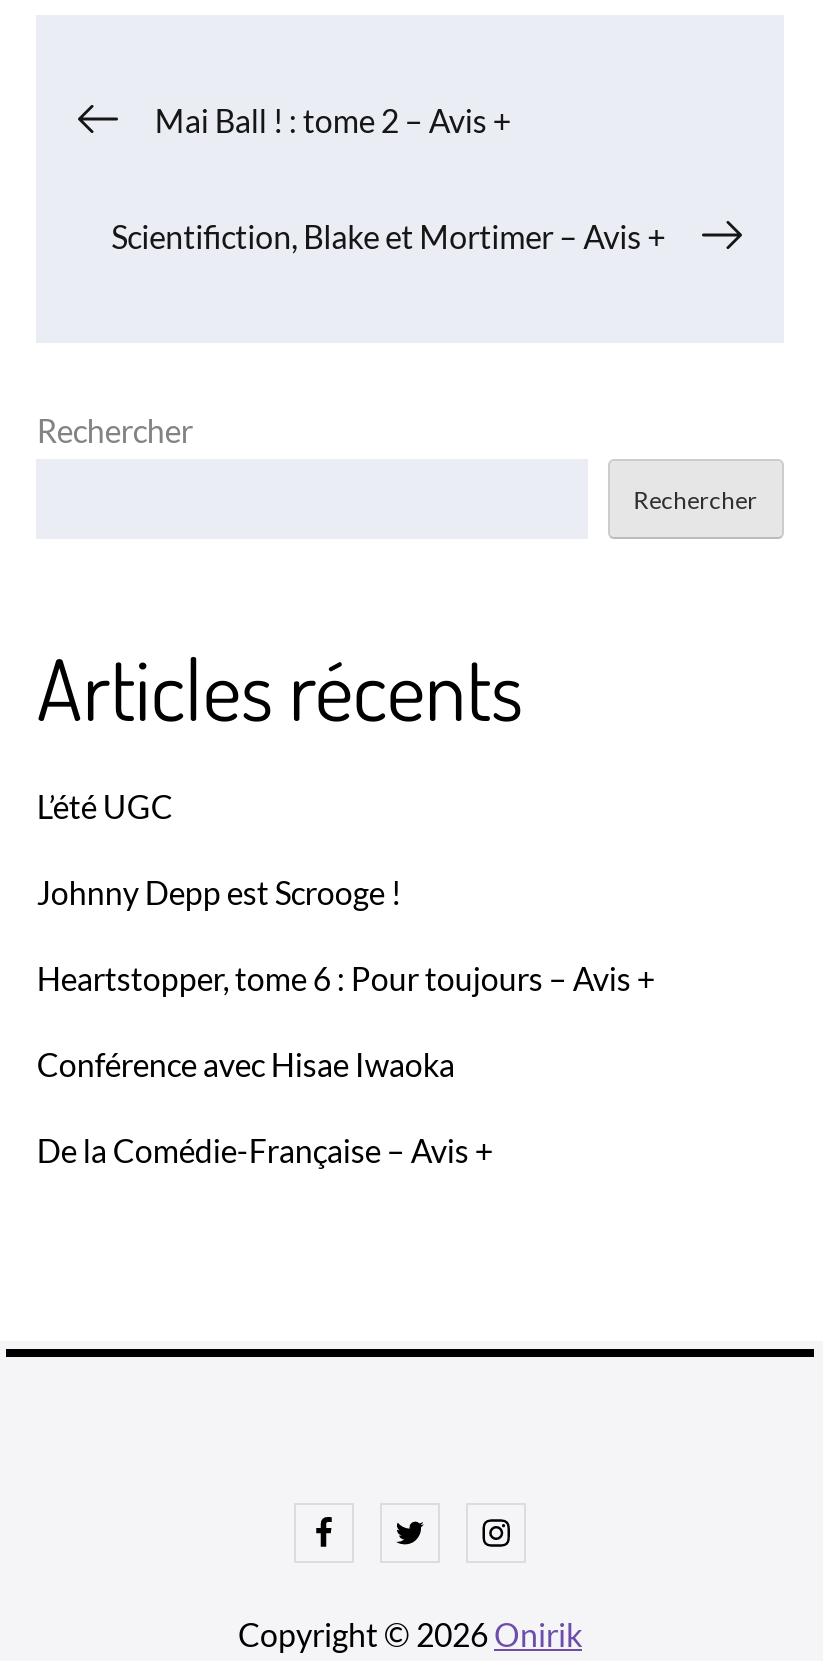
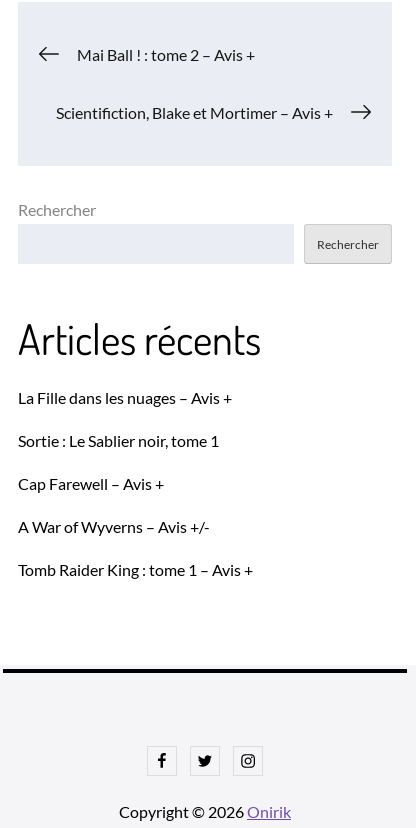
- L’été UGC
+ La Fille dans les nuages – Avis +

- Johnny Depp est Scrooge !
+ Sortie : Le Sablier noir, tome 1

- Heartstopper, tome 6 : Pour toujours – Avis +
+ Cap Farewell – Avis +

- Conférence avec Hisae Iwaoka
+ A War of Wyverns – Avis +/-

- De la Comédie-Française – Avis +
+ Tomb Raider King : tome 1 – Avis +
